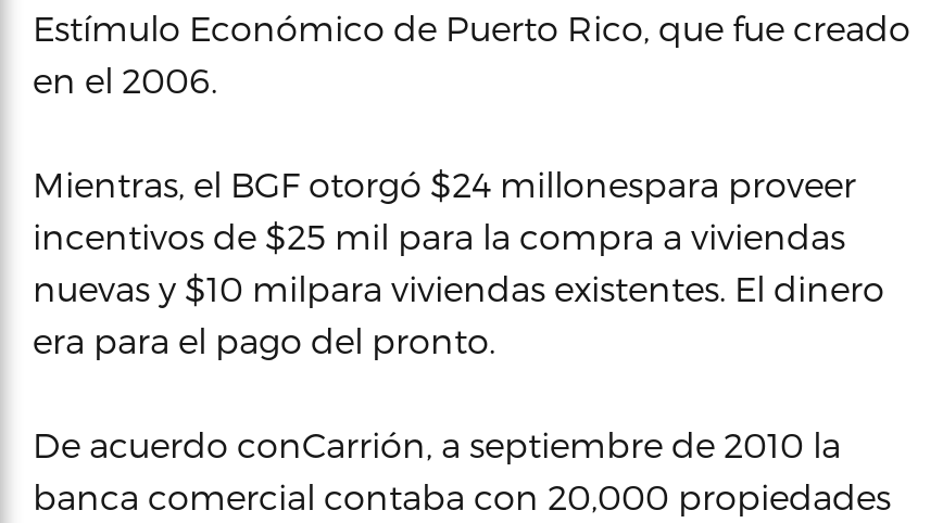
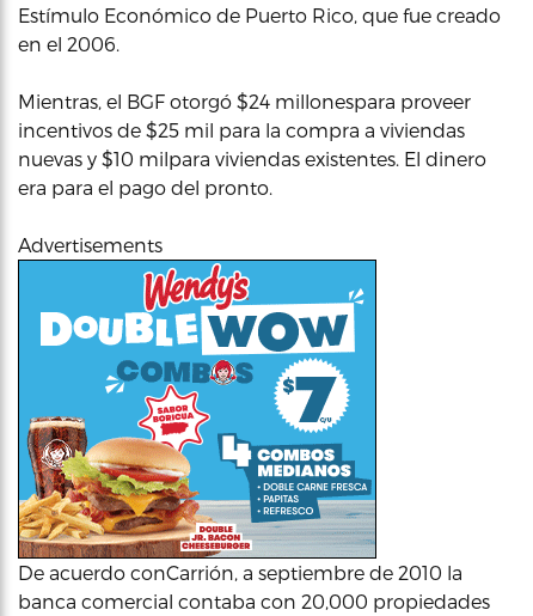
+ [image]

+ Advertisements
